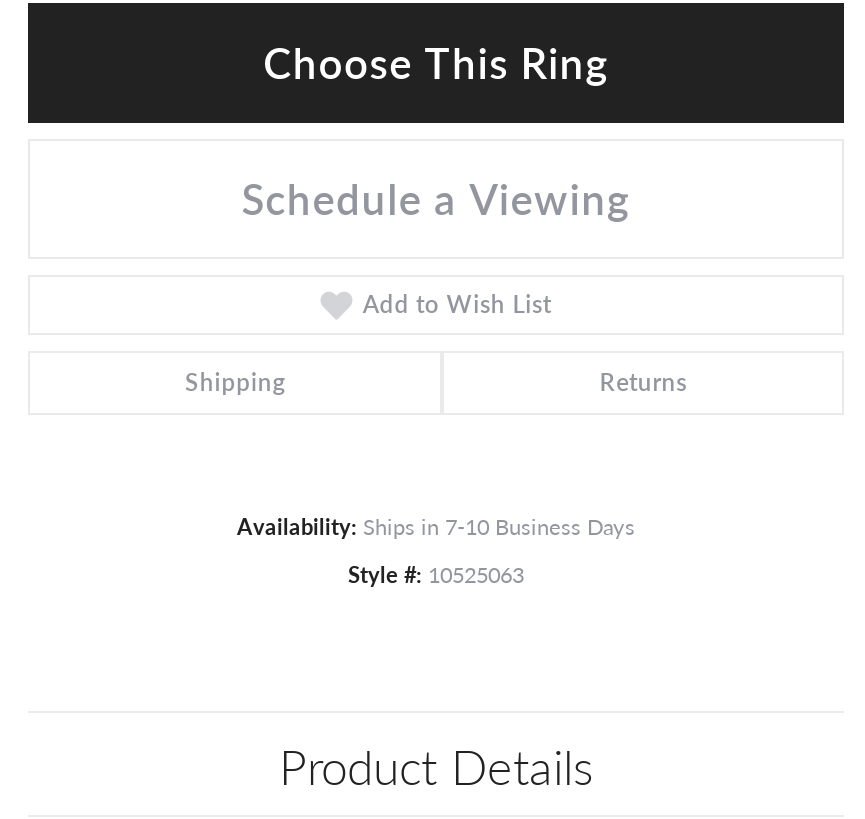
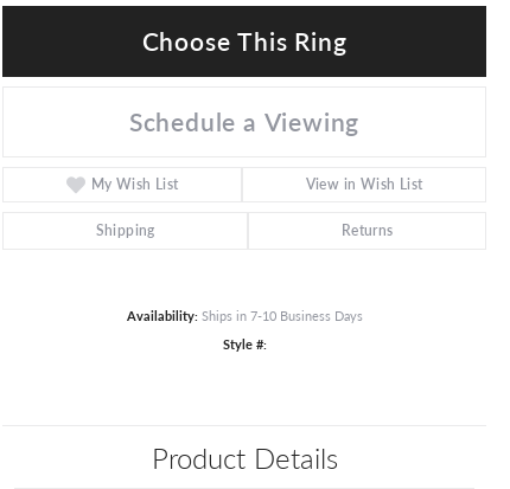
- Add to Wish List
+ My Wish List
+ View in Wish List

- Style #: 10525063
+ Style #:
